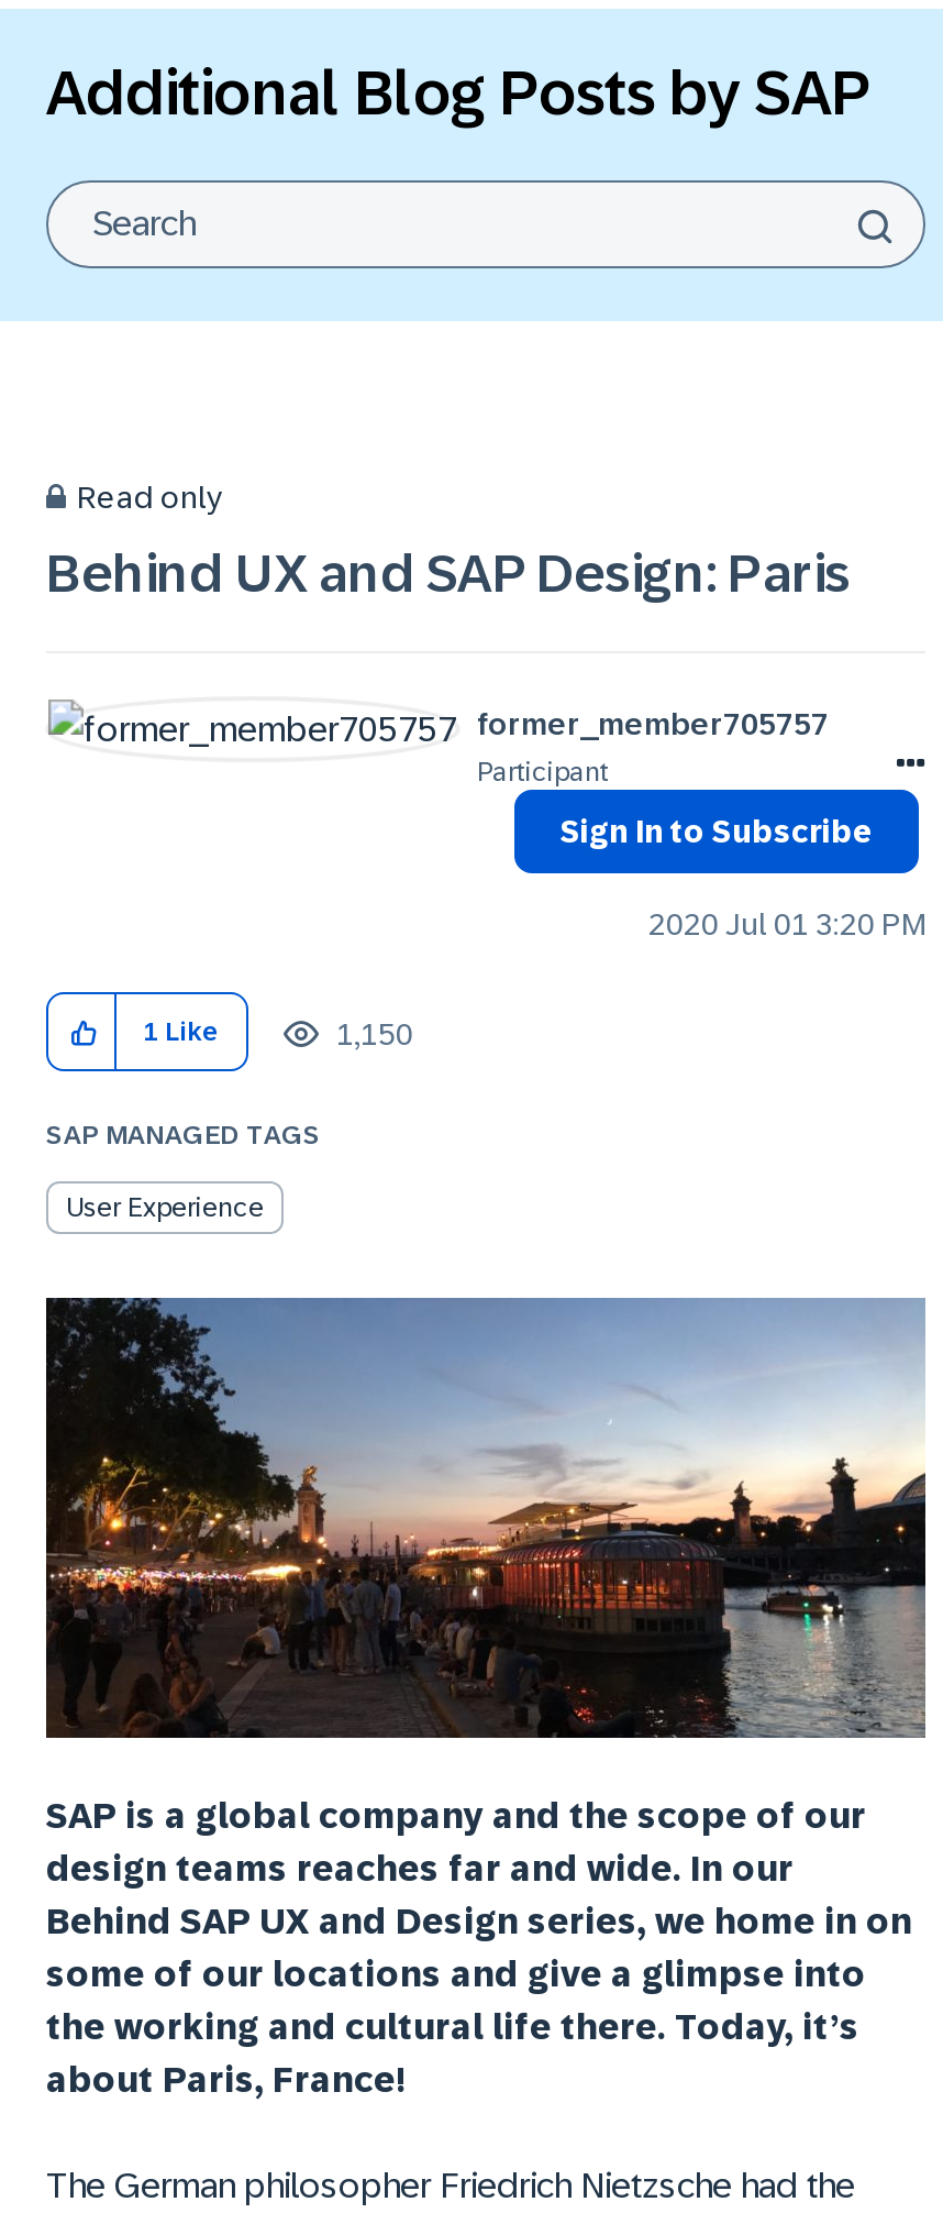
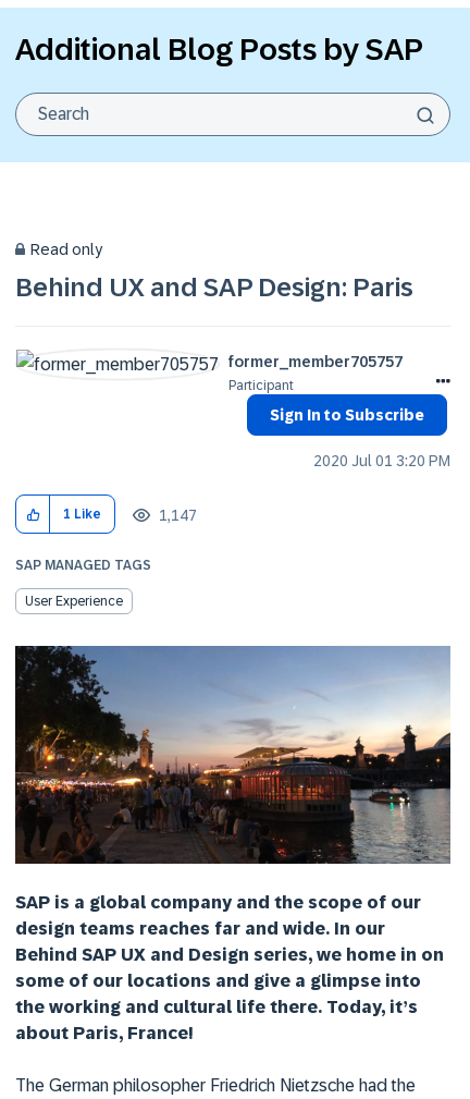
- 1,150
+ 1,147
